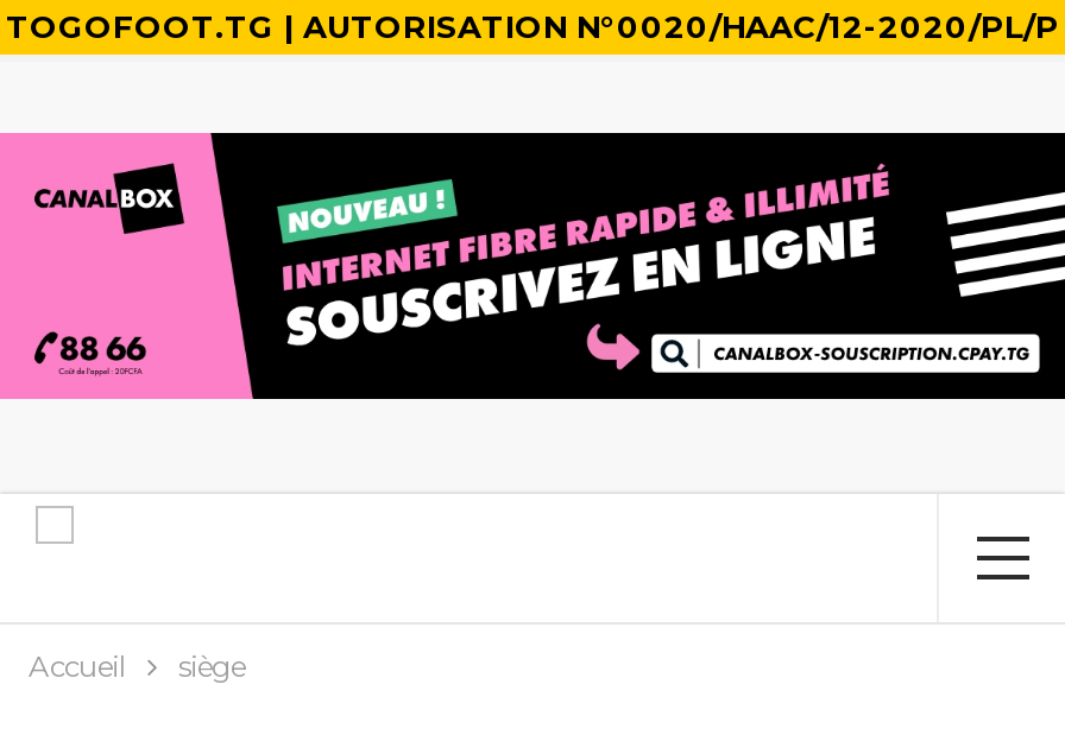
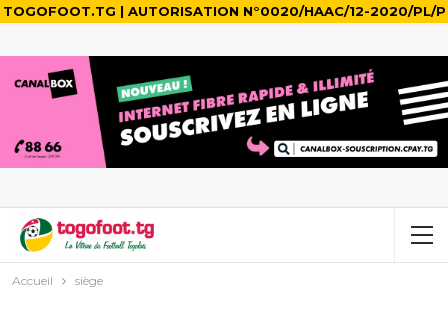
+ [image]
